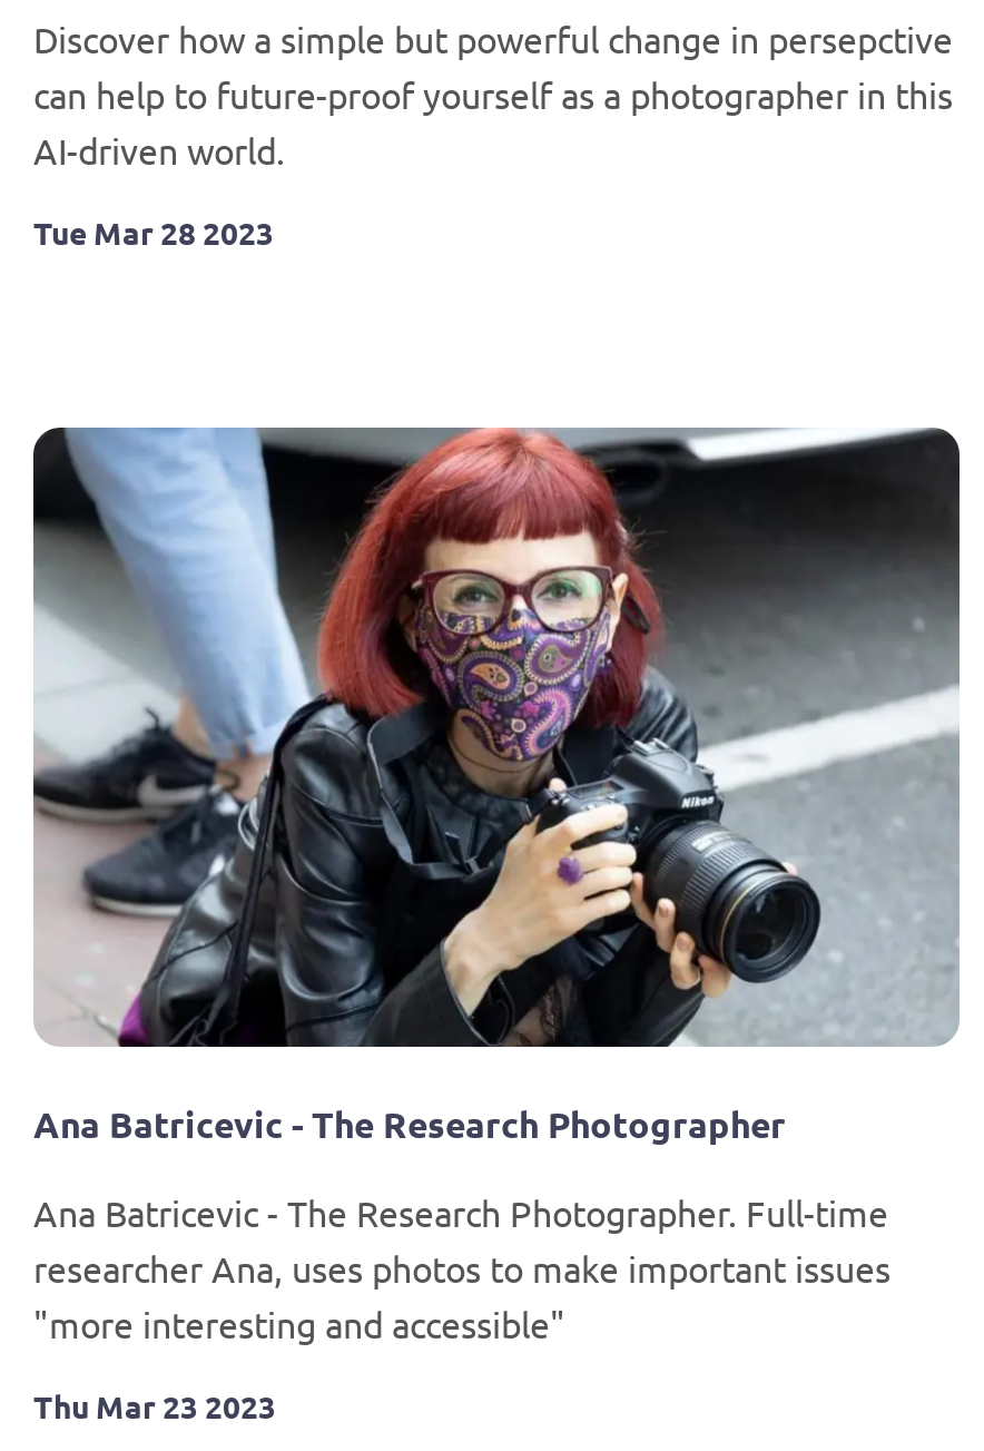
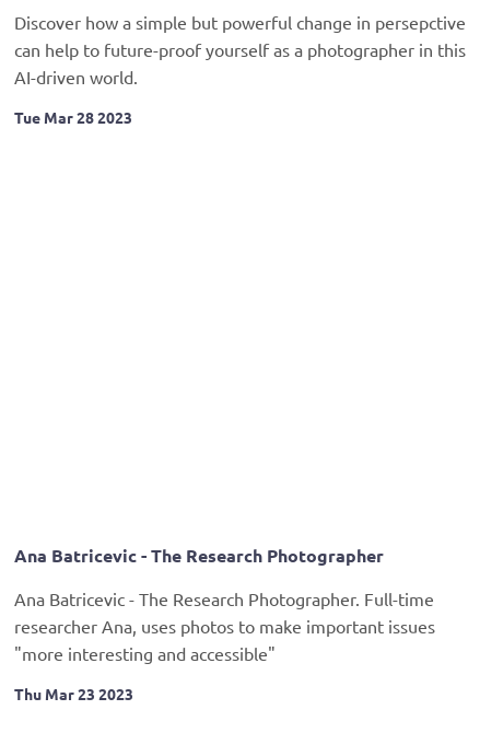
- [image]
